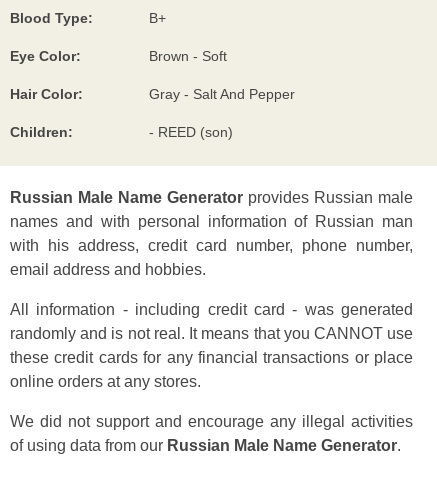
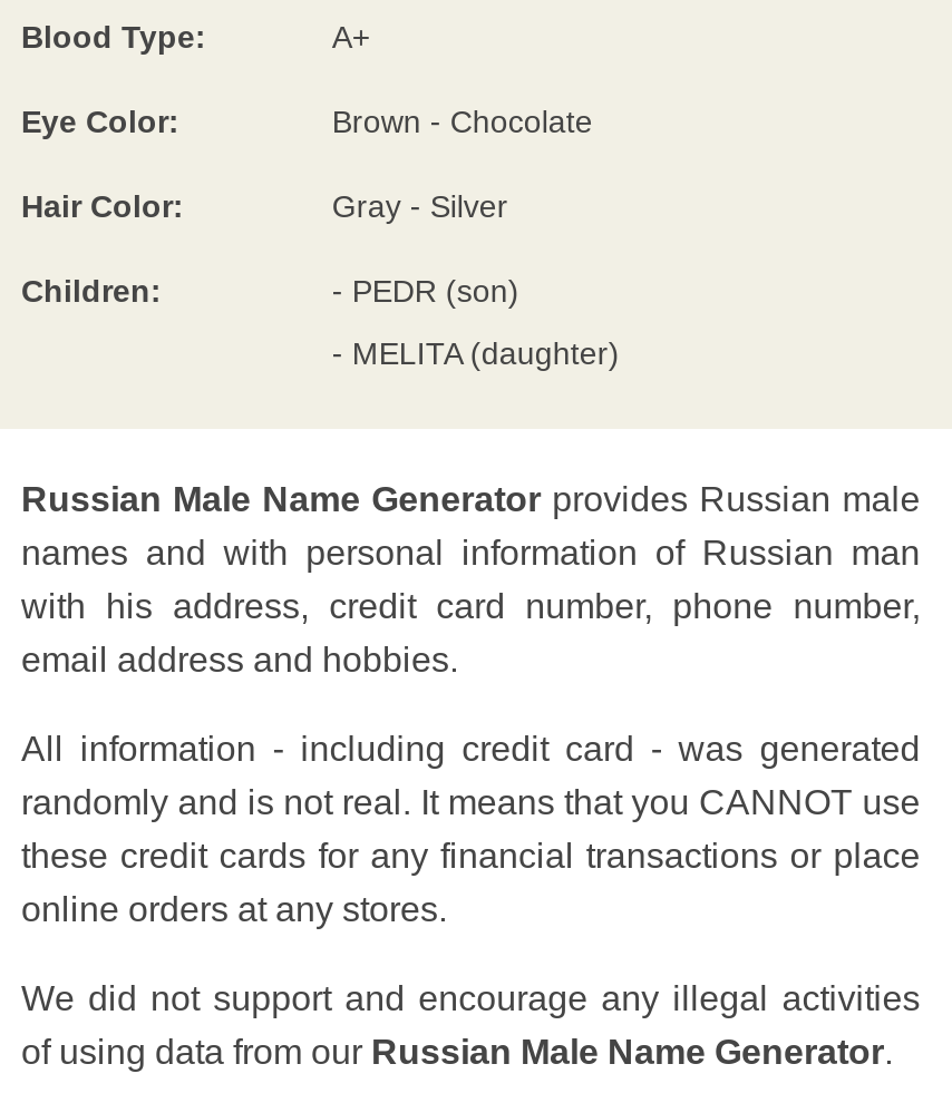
- B+
+ A+

- Brown - Soft
+ Brown - Chocolate

- Gray - Salt And Pepper
+ Gray - Silver

- - REED (son)
+ - PEDR (son)
+ - MELITA (daughter)
